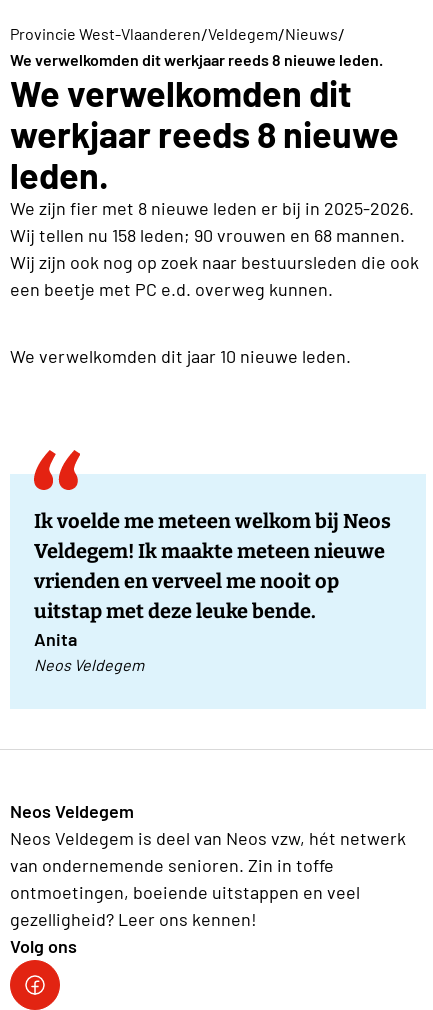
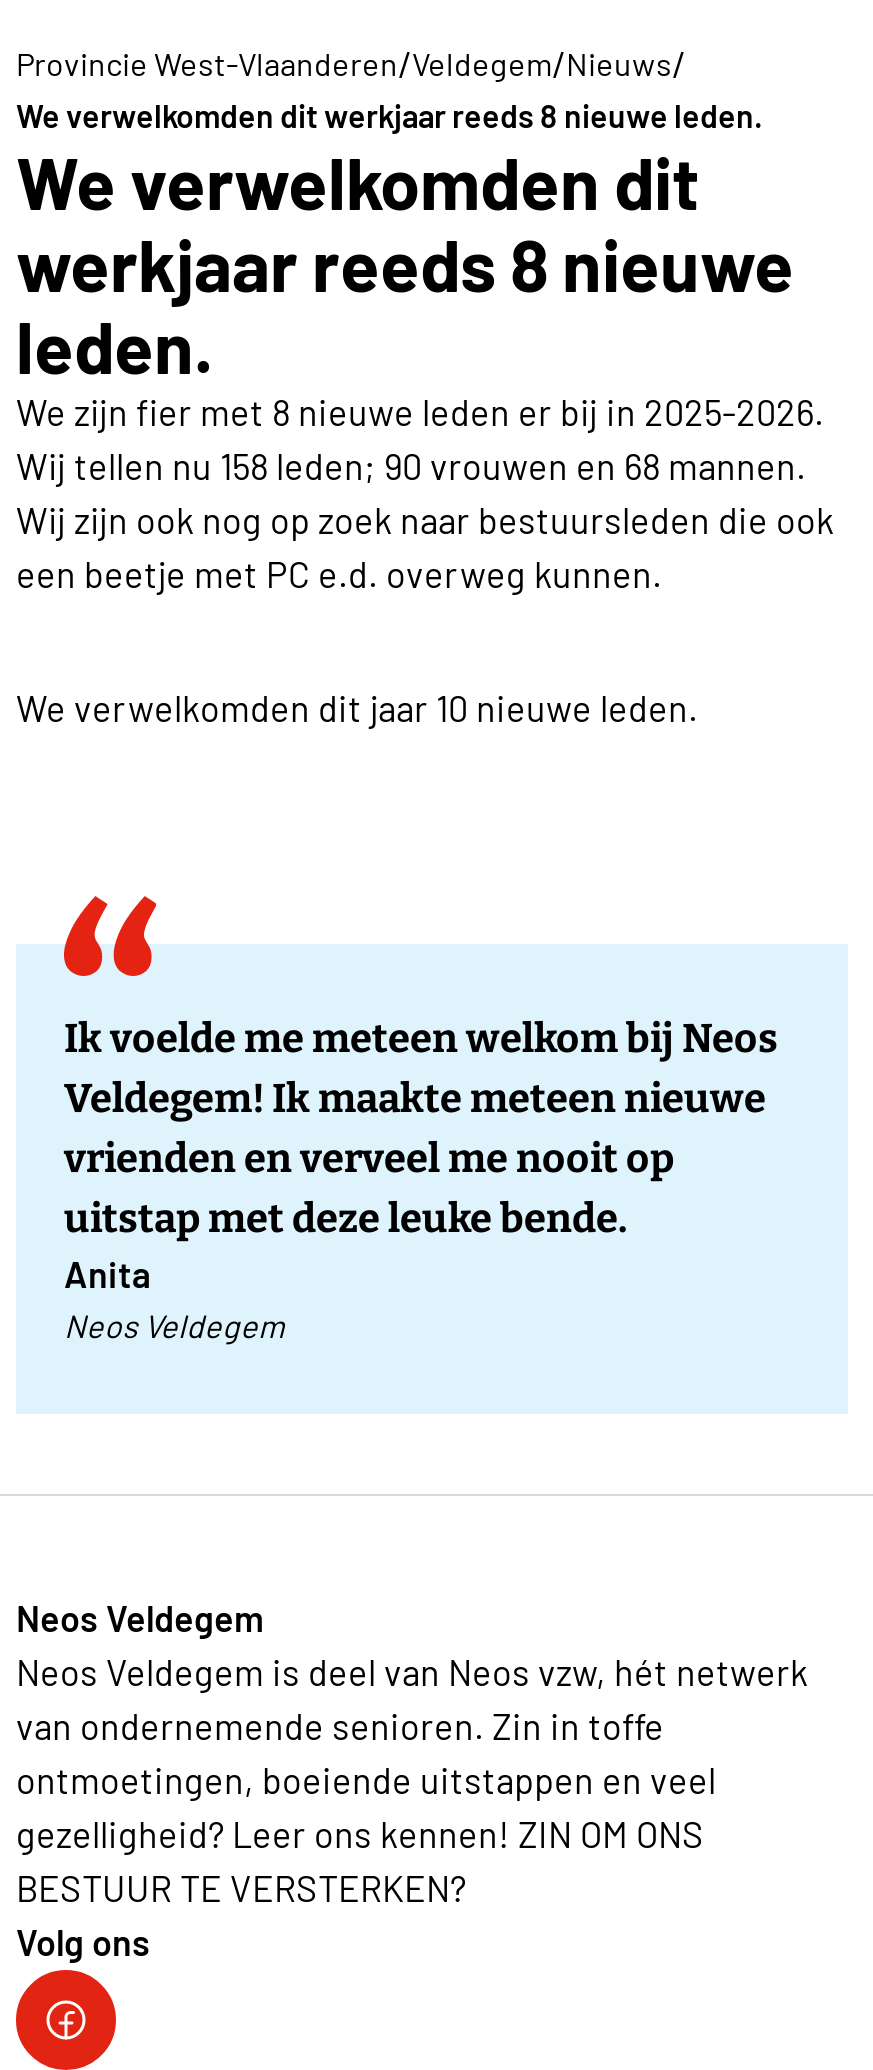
- gezelligheid? Leer ons kennen!
+ gezelligheid? Leer ons kennen! ZIN OM ONS
+ BESTUUR TE VERSTERKEN?
